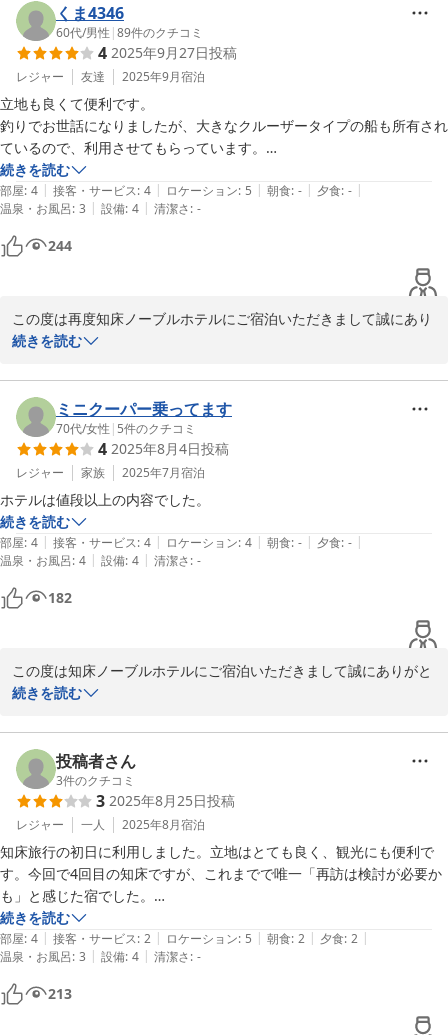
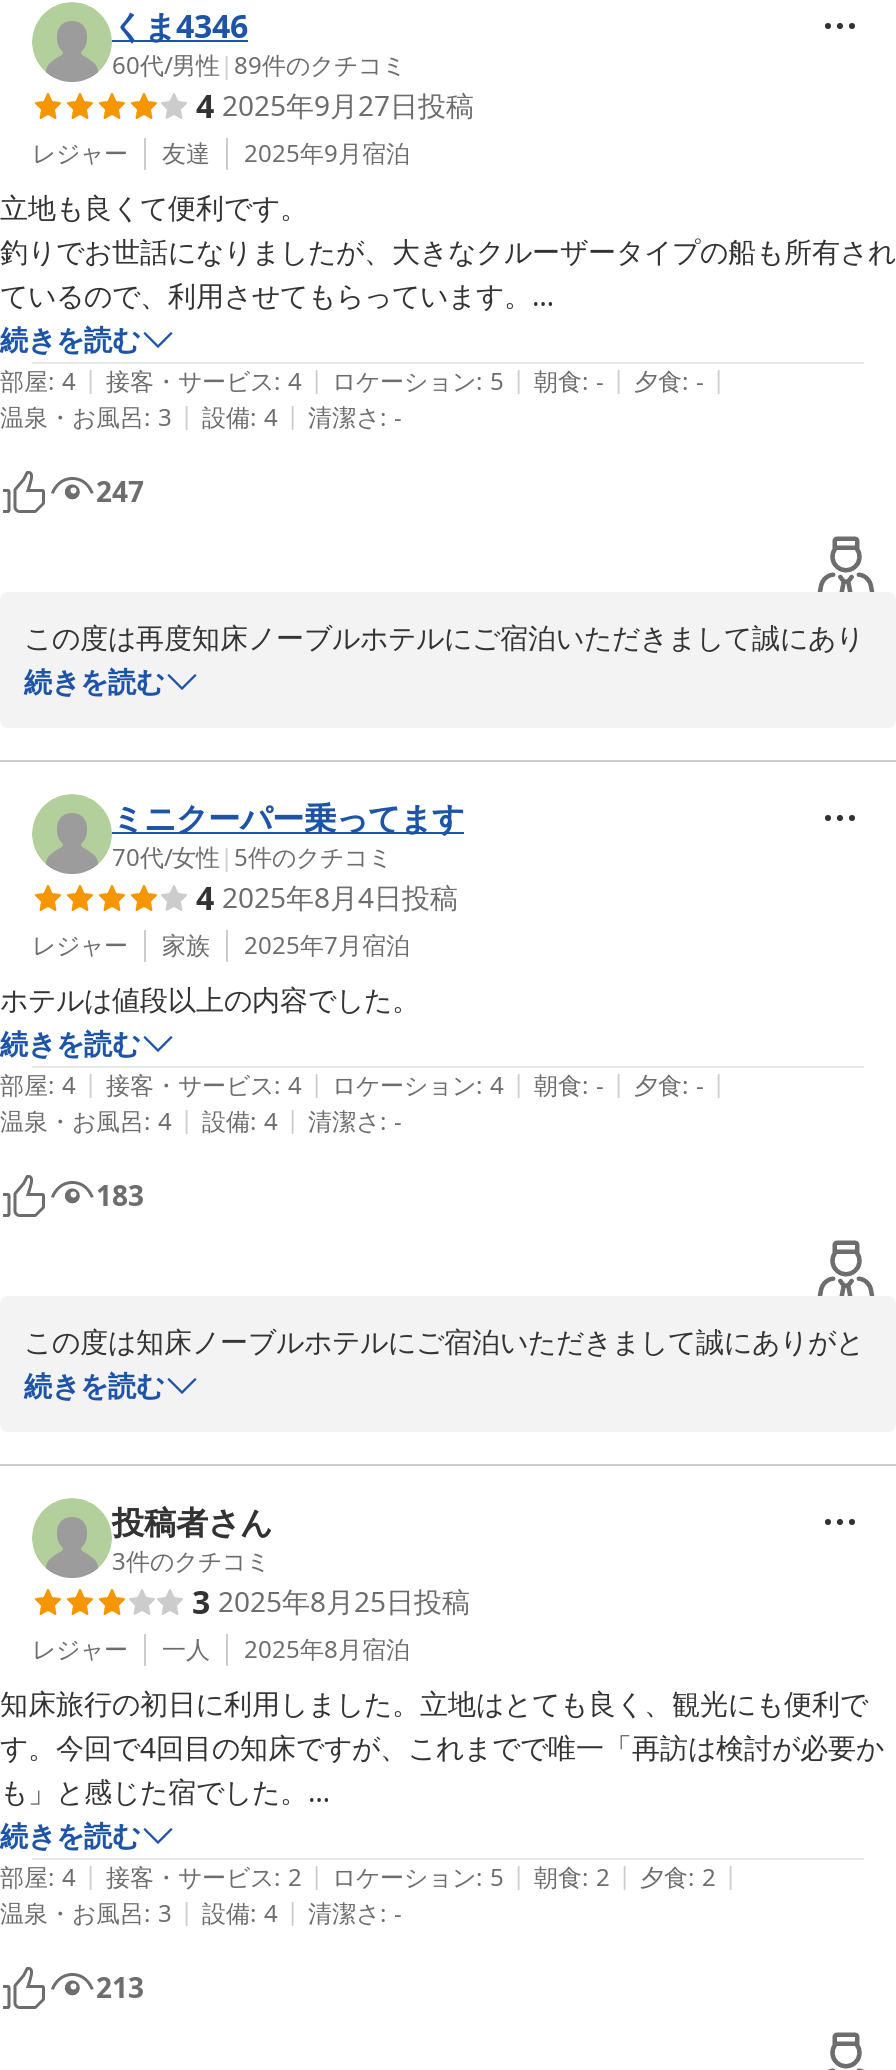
- 244
+ 247

- 182
+ 183
